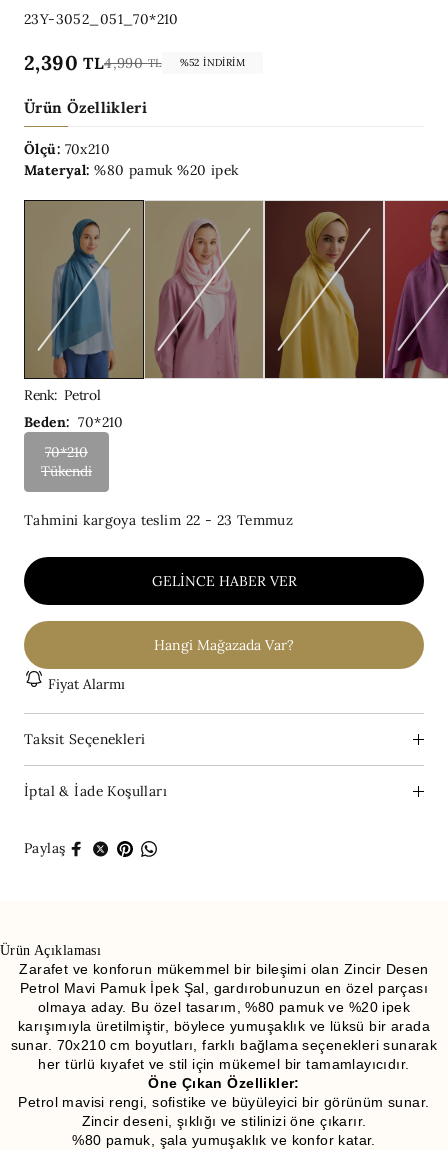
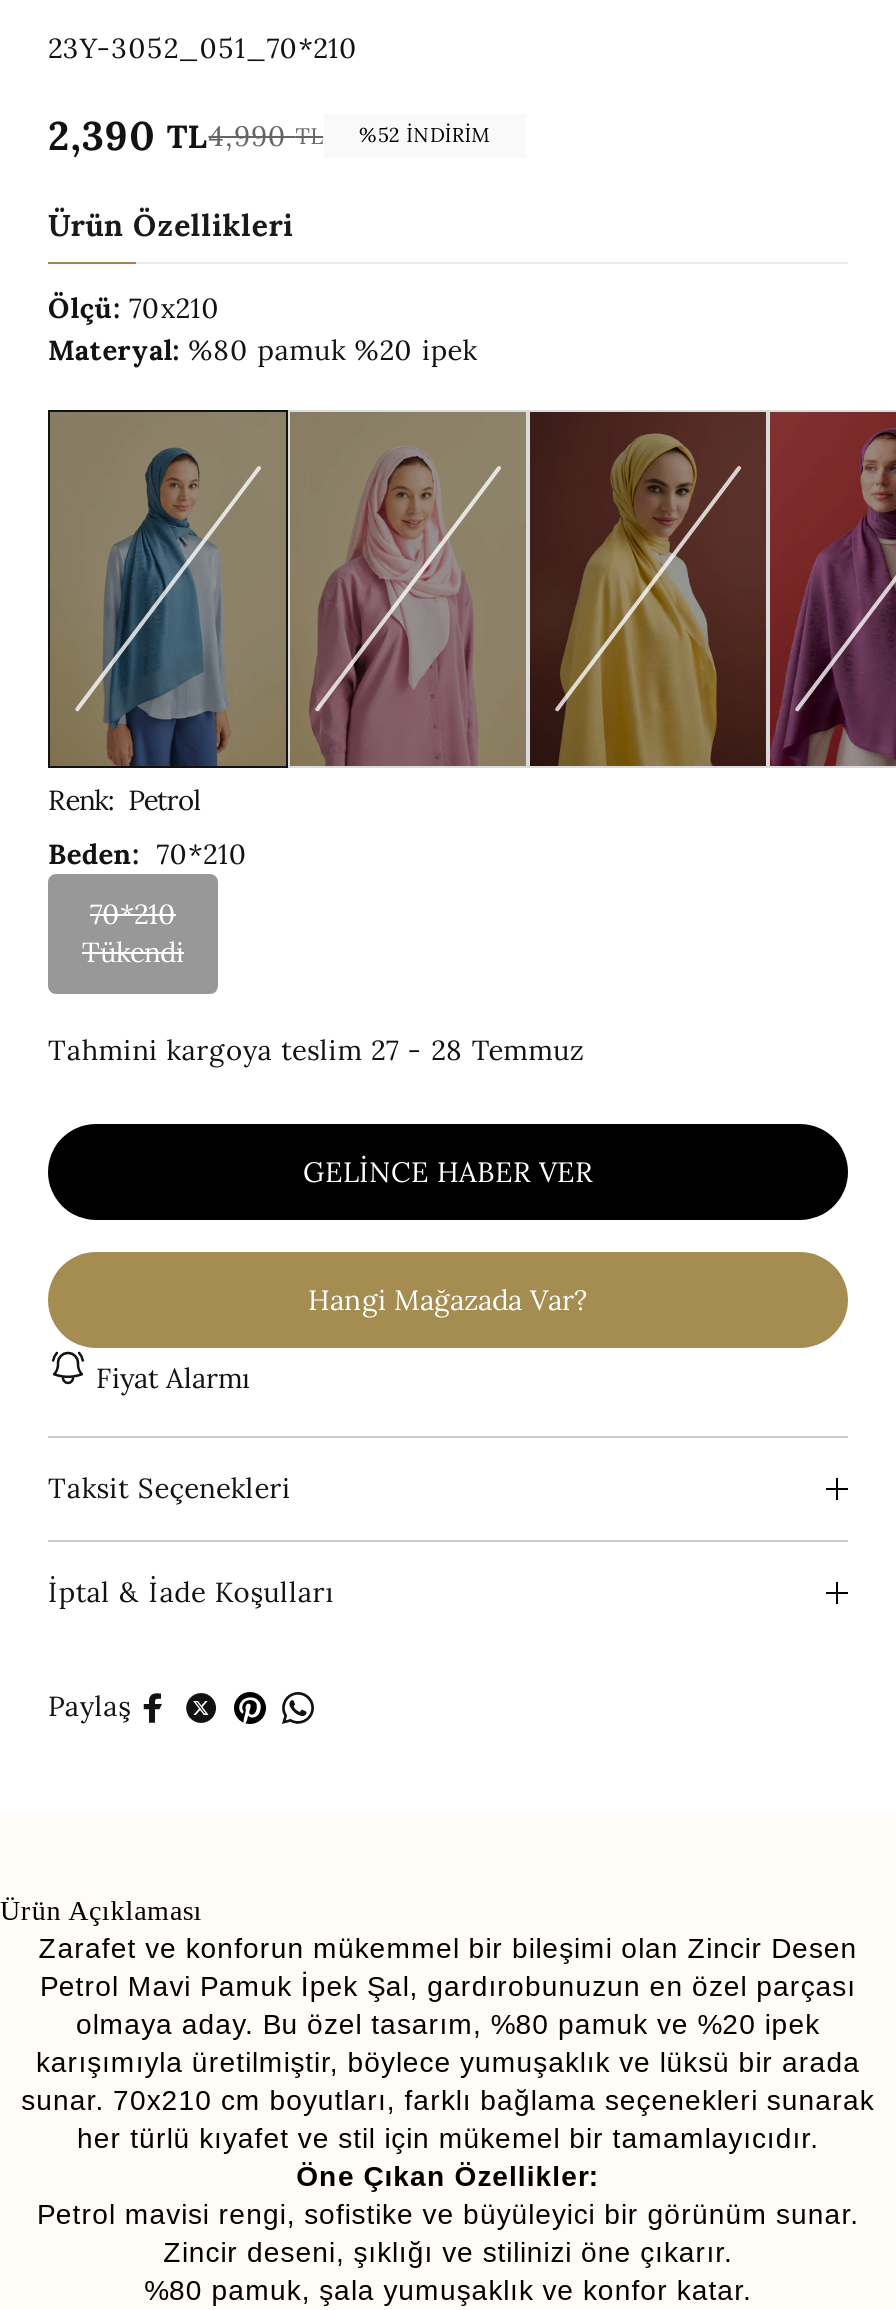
- Tahmini kargoya teslim 22 - 23 Temmuz
+ Tahmini kargoya teslim 27 - 28 Temmuz
